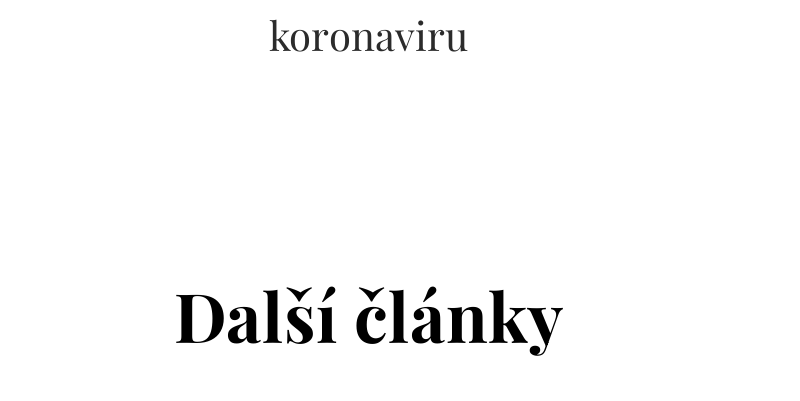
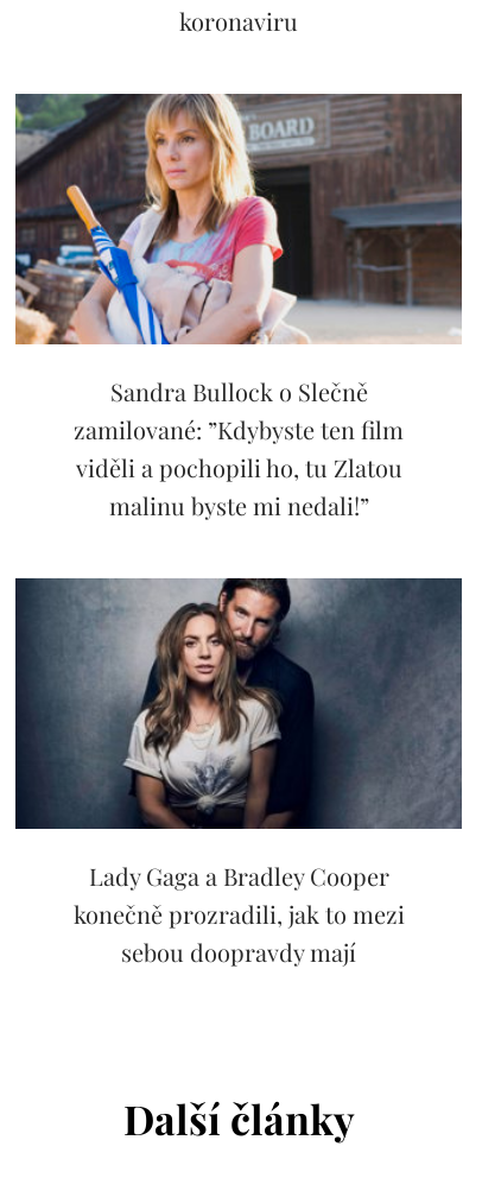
+ [image]
+ Sandra Bullock o Slečně
+ zamilované: ”Kdybyste ten film
+ viděli a pochopili ho, tu Zlatou
+ malinu byste mi nedali!”

+ [image]
+ Lady Gaga a Bradley Cooper
+ konečně prozradili, jak to mezi
+ sebou doopravdy mají
